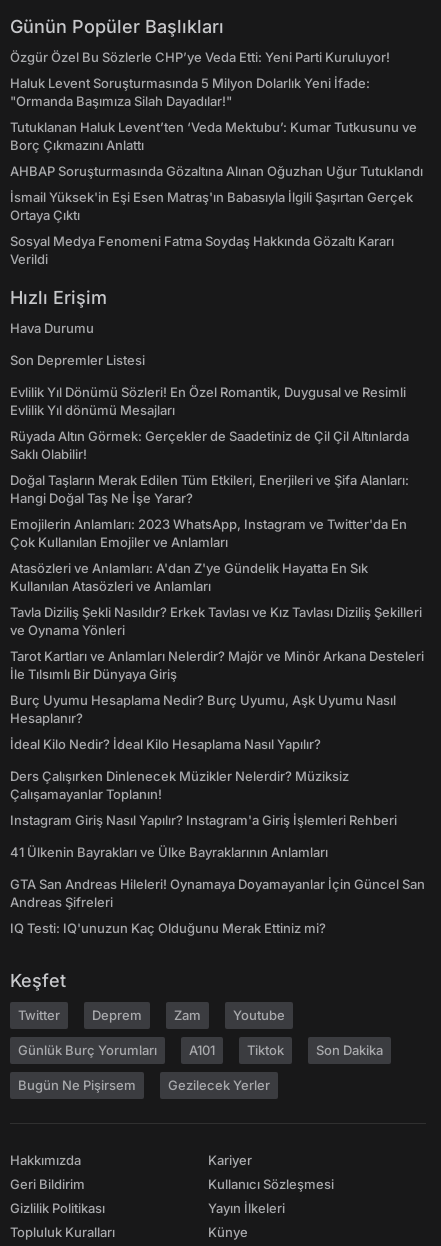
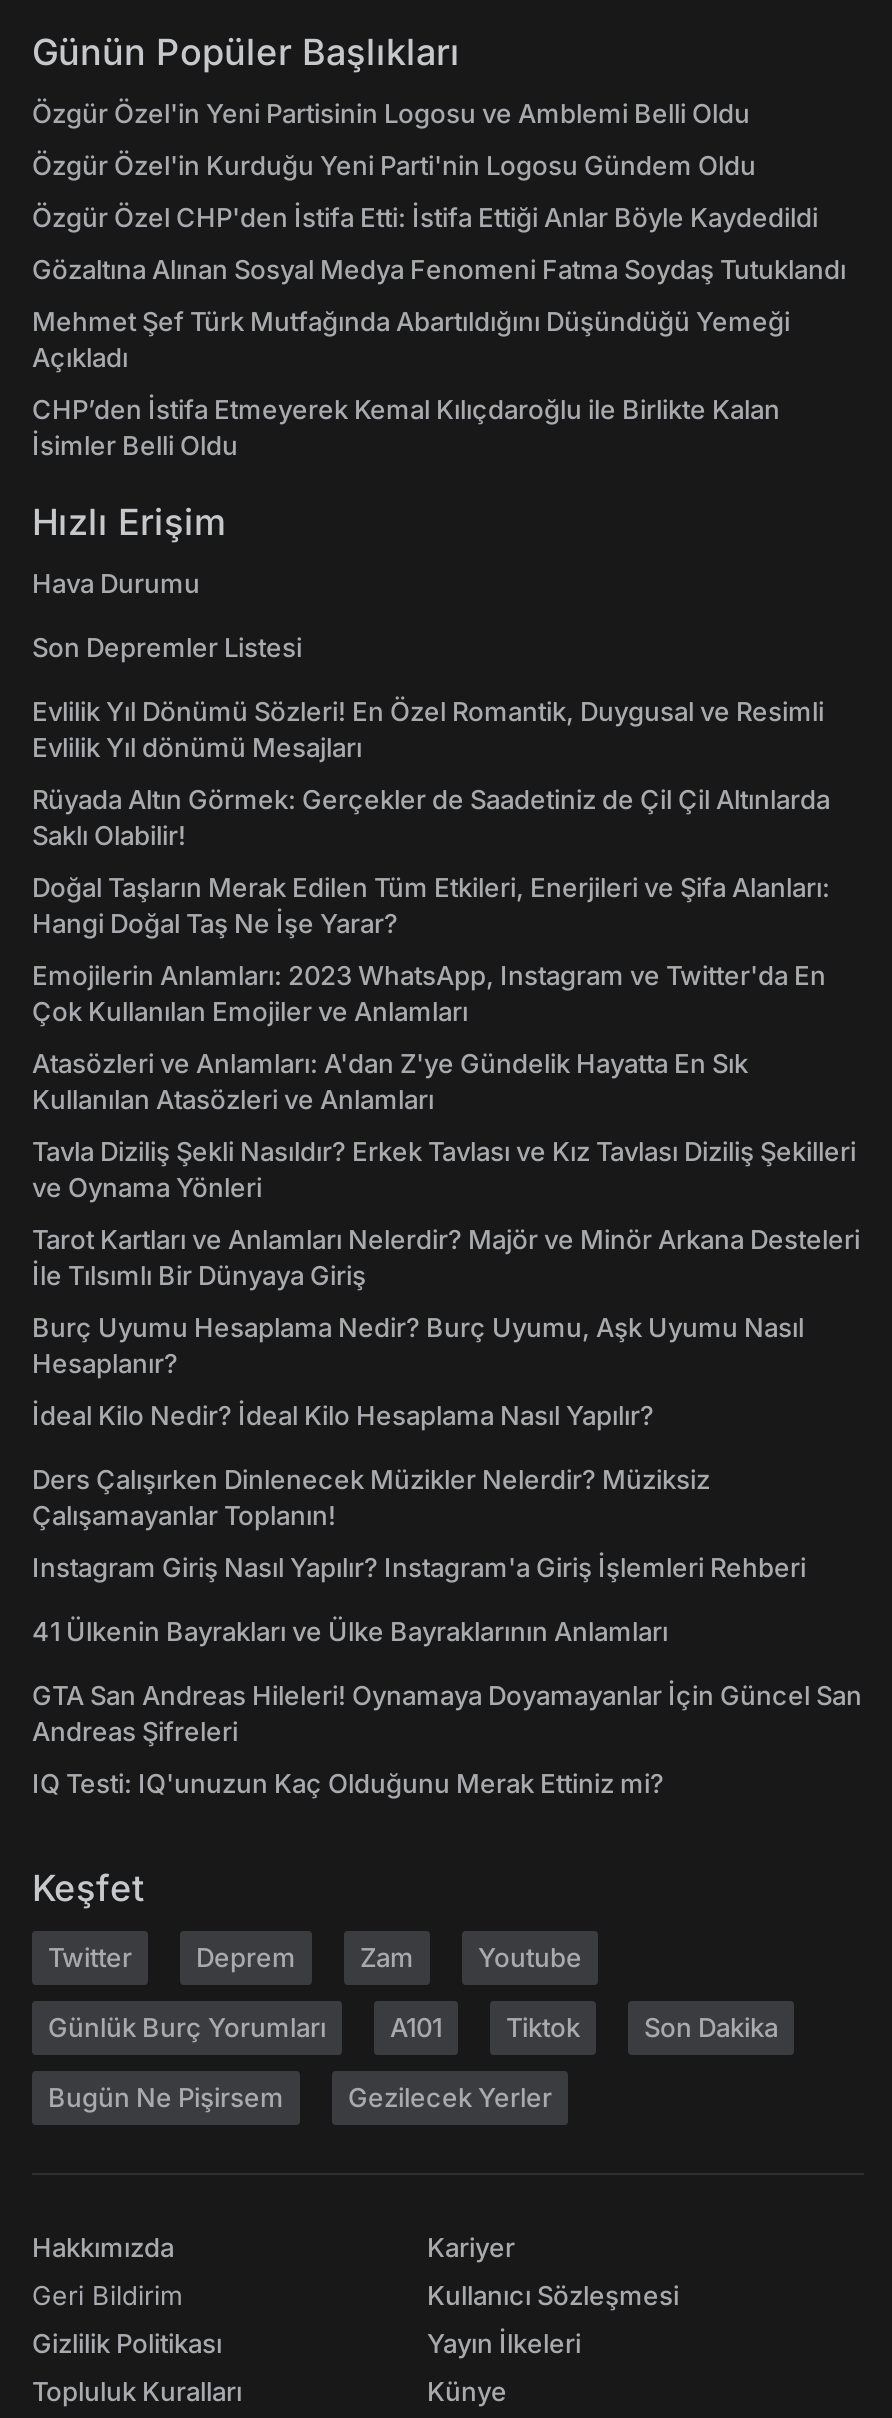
- Özgür Özel Bu Sözlerle CHP’ye Veda Etti: Yeni Parti Kuruluyor!
+ Özgür Özel'in Yeni Partisinin Logosu ve Amblemi Belli Oldu

- Haluk Levent Soruşturmasında 5 Milyon Dolarlık Yeni İfade:
- "Ormanda Başımıza Silah Dayadılar!"
+ Özgür Özel'in Kurduğu Yeni Parti'nin Logosu Gündem Oldu

- Tutuklanan Haluk Levent’ten ‘Veda Mektubu’: Kumar Tutkusunu ve
- Borç Çıkmazını Anlattı
+ Özgür Özel CHP'den İstifa Etti: İstifa Ettiği Anlar Böyle Kaydedildi

- AHBAP Soruşturmasında Gözaltına Alınan Oğuzhan Uğur Tutuklandı
+ Gözaltına Alınan Sosyal Medya Fenomeni Fatma Soydaş Tutuklandı

- İsmail Yüksek'in Eşi Esen Matraş'ın Babasıyla İlgili Şaşırtan Gerçek
- Ortaya Çıktı
+ Mehmet Şef Türk Mutfağında Abartıldığını Düşündüğü Yemeği
+ Açıkladı

- Sosyal Medya Fenomeni Fatma Soydaş Hakkında Gözaltı Kararı
- Verildi
+ CHP’den İstifa Etmeyerek Kemal Kılıçdaroğlu ile Birlikte Kalan
+ İsimler Belli Oldu
